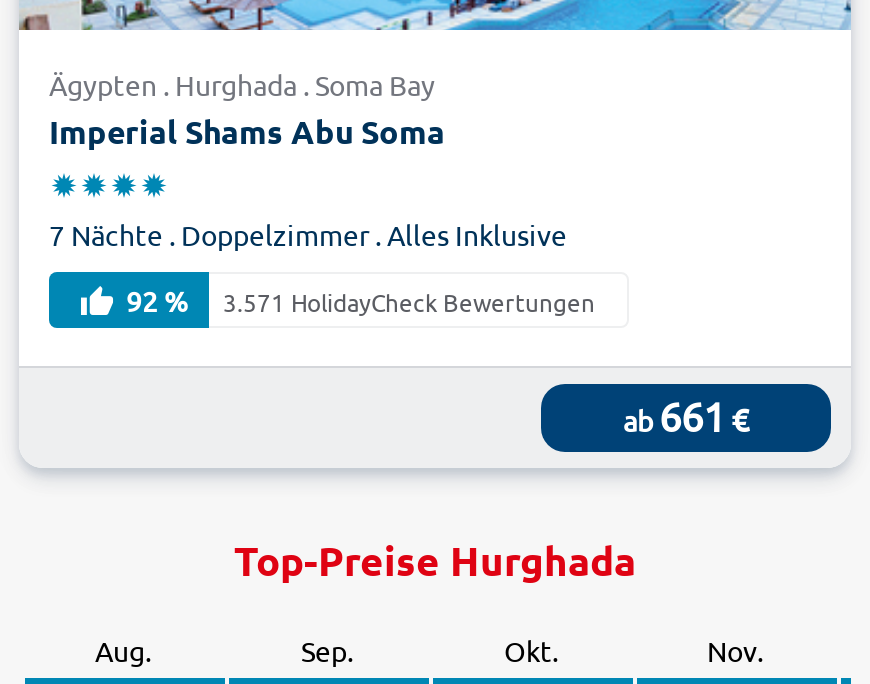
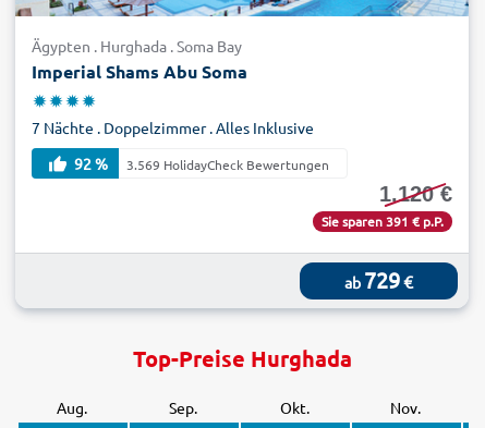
- 3.571 HolidayCheck Bewertungen
+ 3.569 HolidayCheck Bewertungen
+ 1.120 €
+ Sie sparen 391 € p.P.

- ab661 €
+ ab729 €
